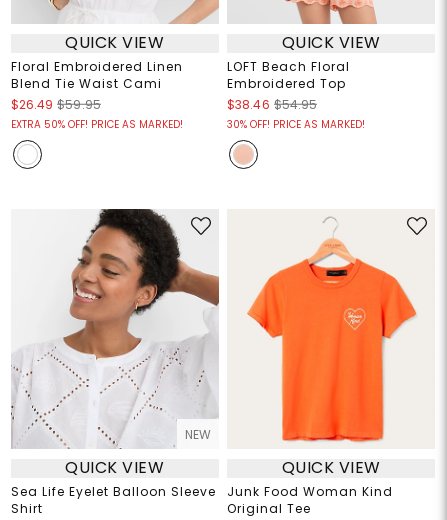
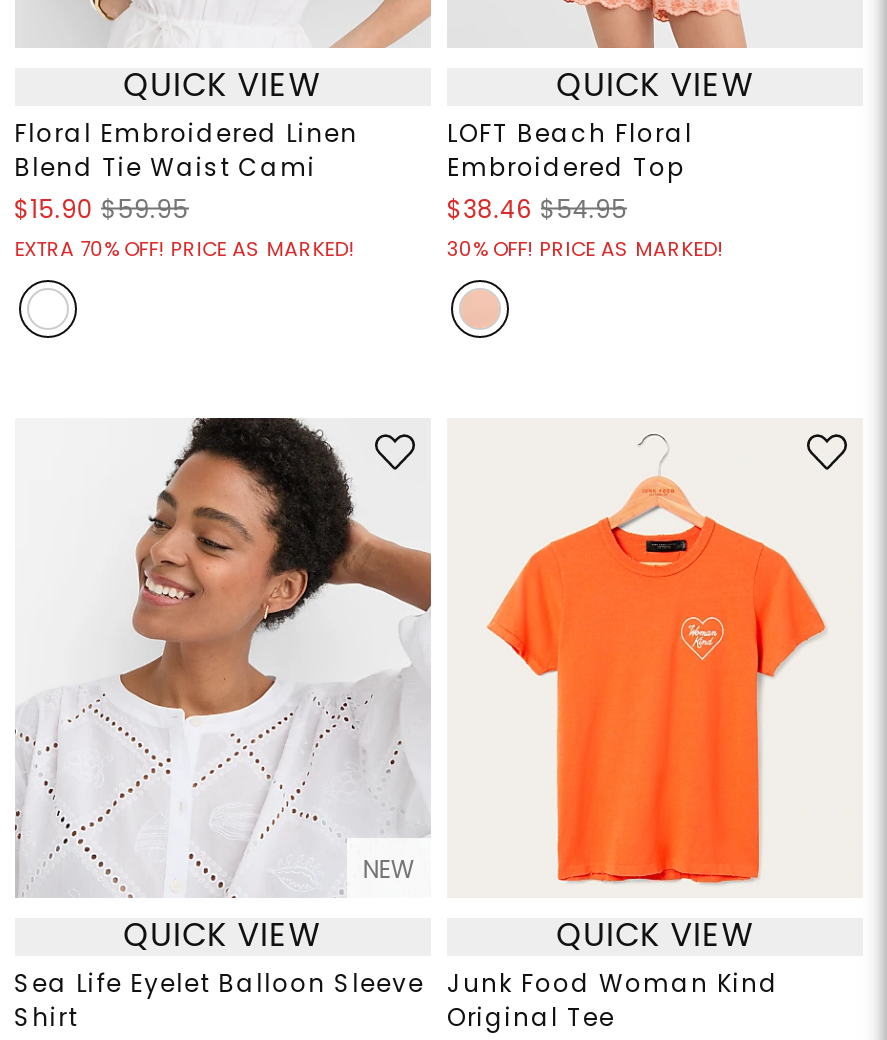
- $26.49 $59.95
+ $15.90 $59.95

- EXTRA 50% OFF! PRICE AS MARKED!
+ EXTRA 70% OFF! PRICE AS MARKED!
